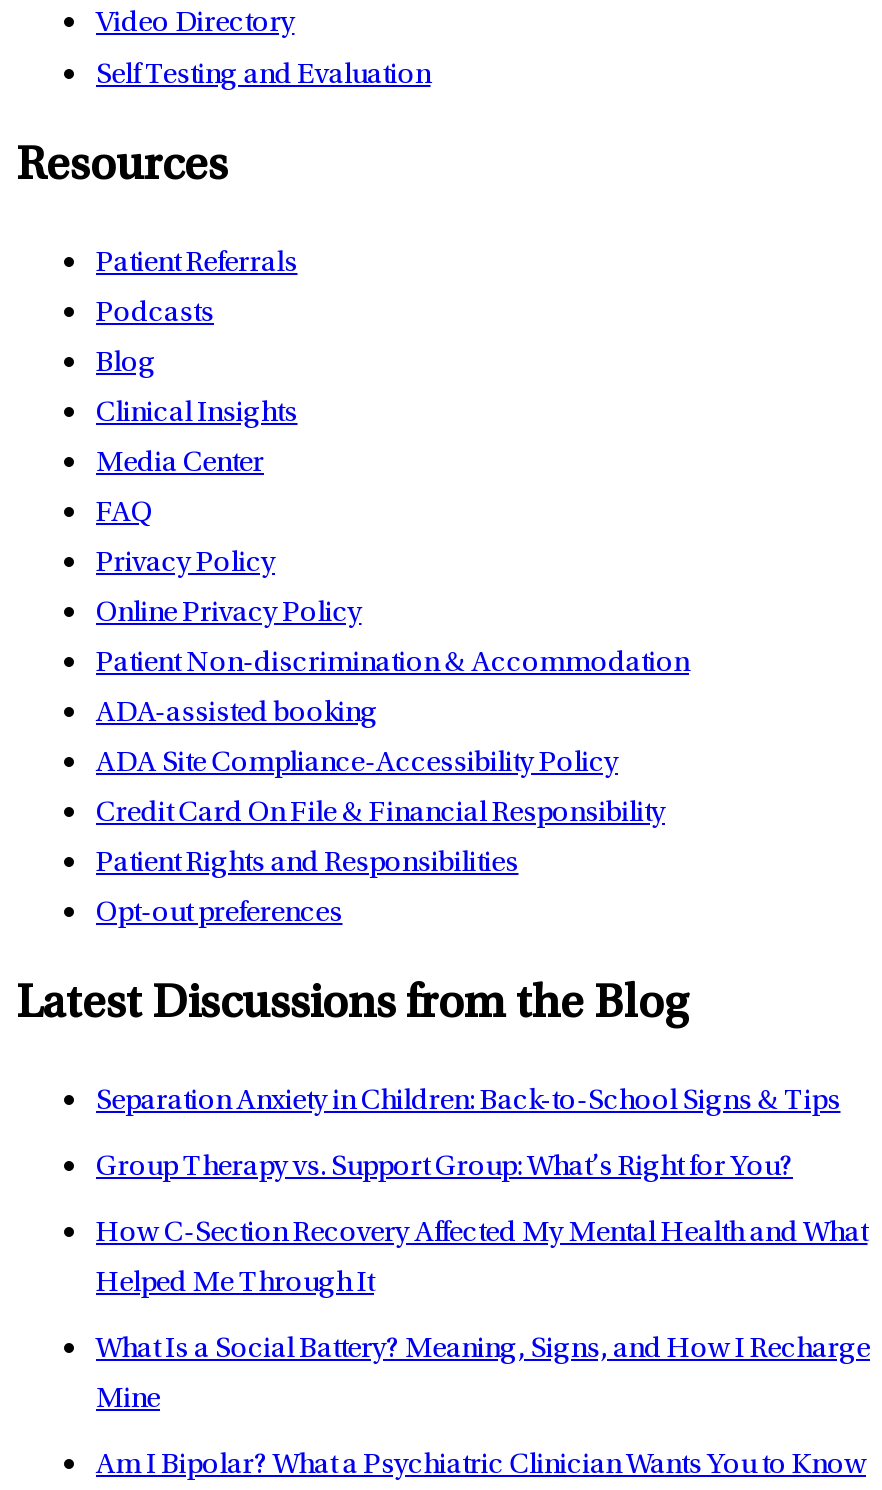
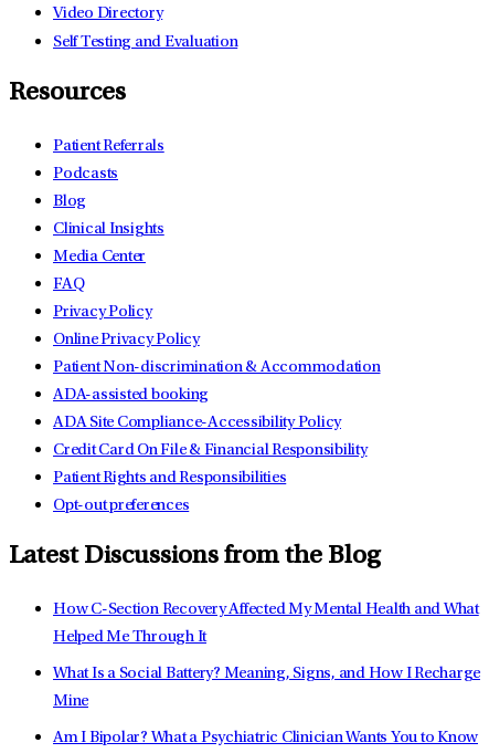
- Separation Anxiety in Children: Back-to-School Signs & Tips
- Group Therapy vs. Support Group: What’s Right for You?
